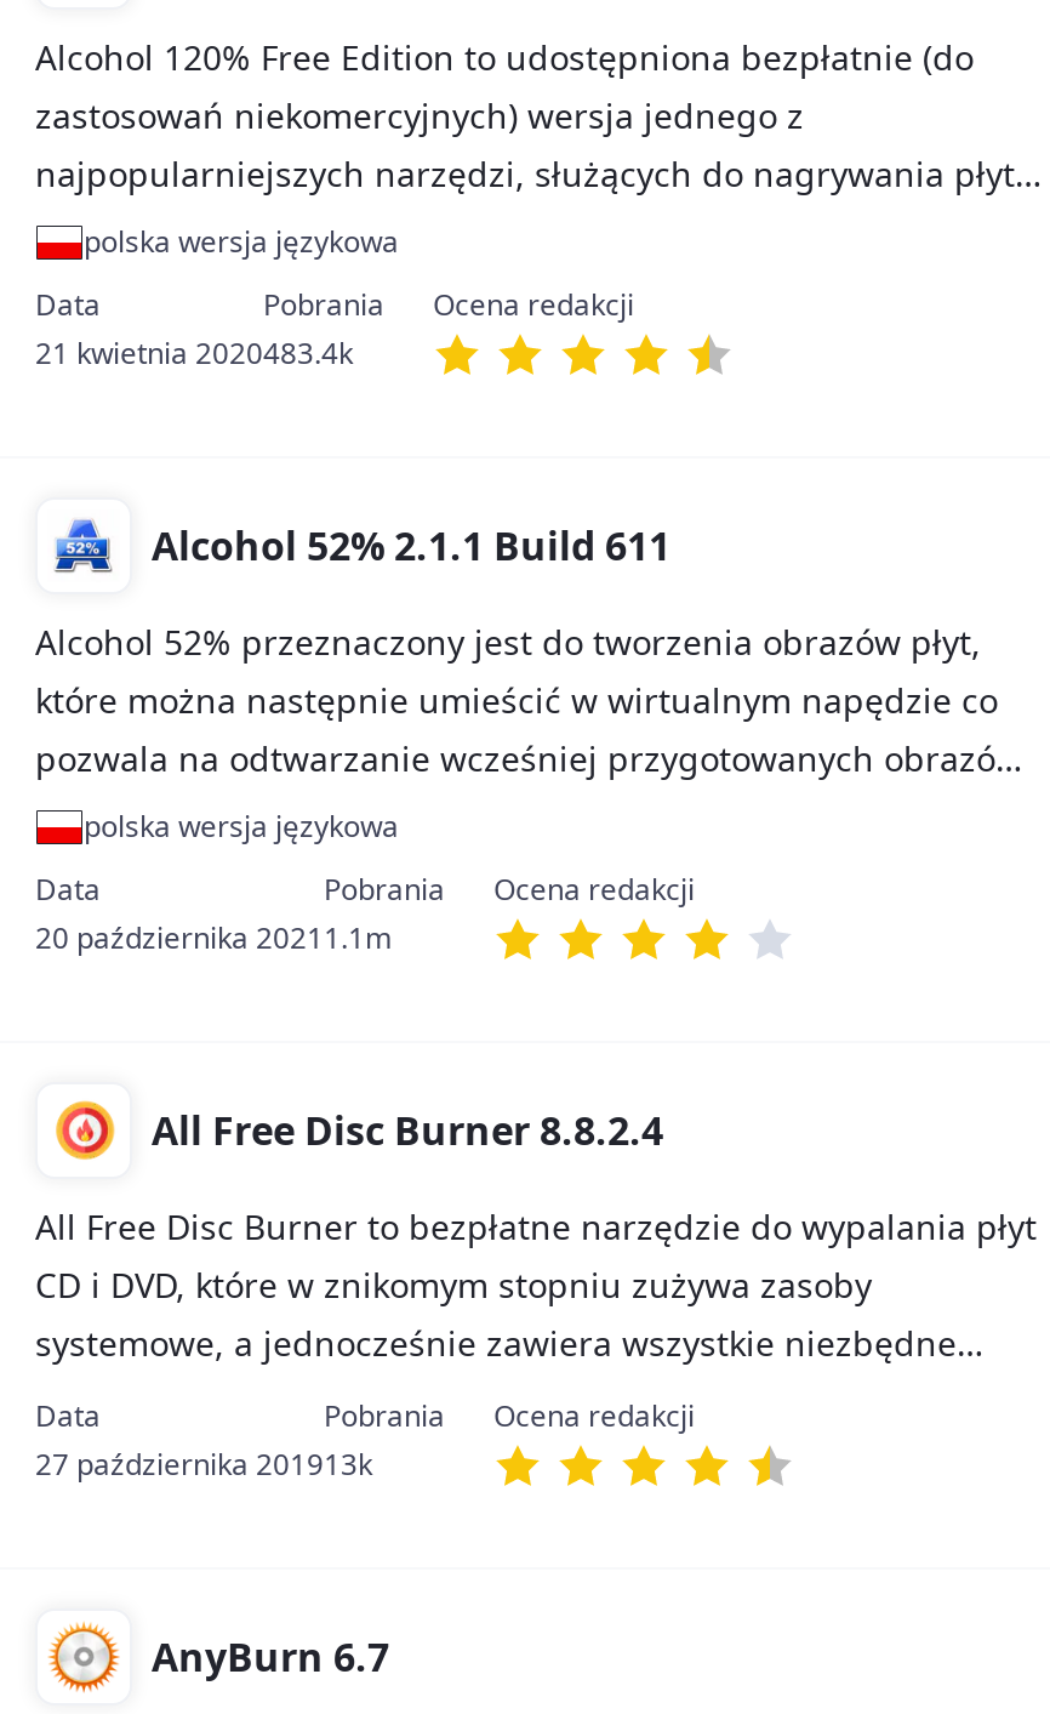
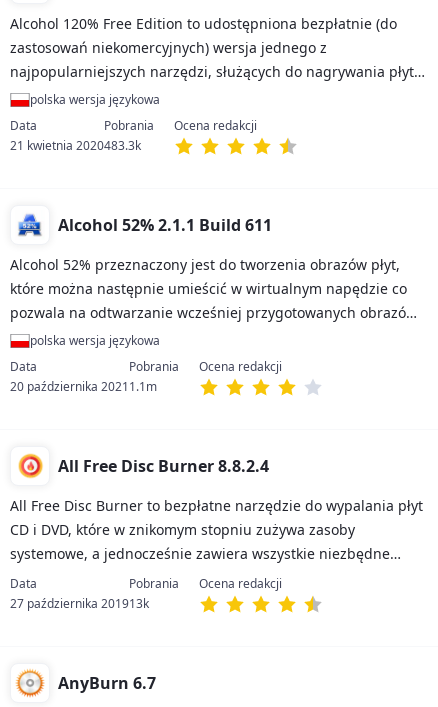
- 21 kwietnia 2020483.4k
+ 21 kwietnia 2020483.3k
